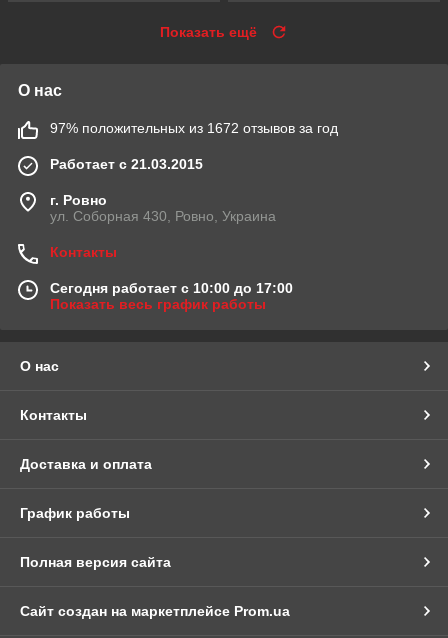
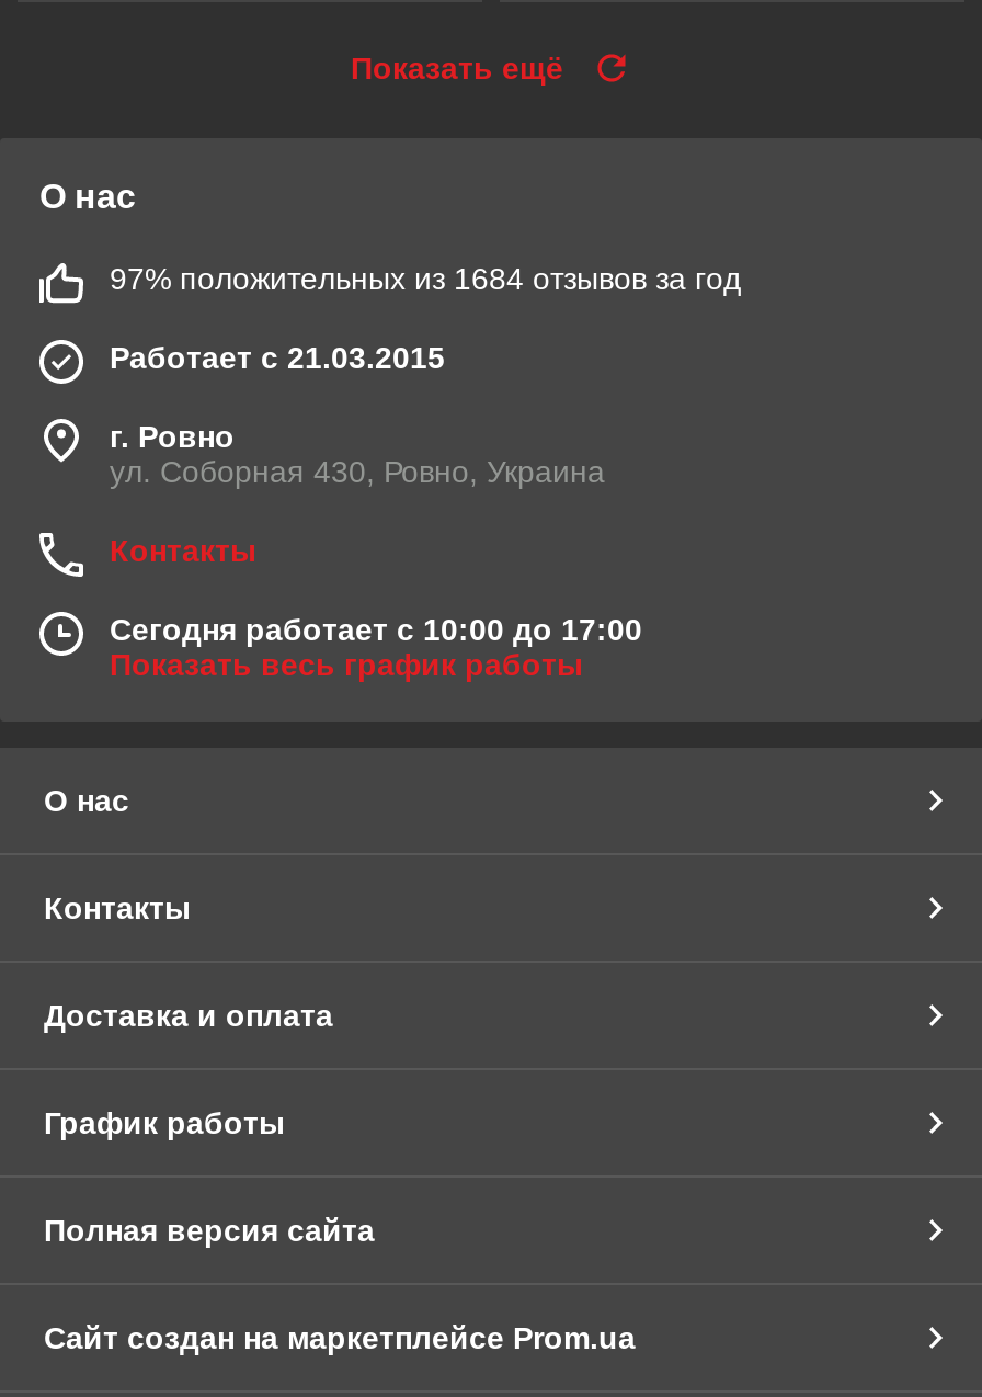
- 97% положительных из 1672 отзывов за год
+ 97% положительных из 1684 отзывов за год
